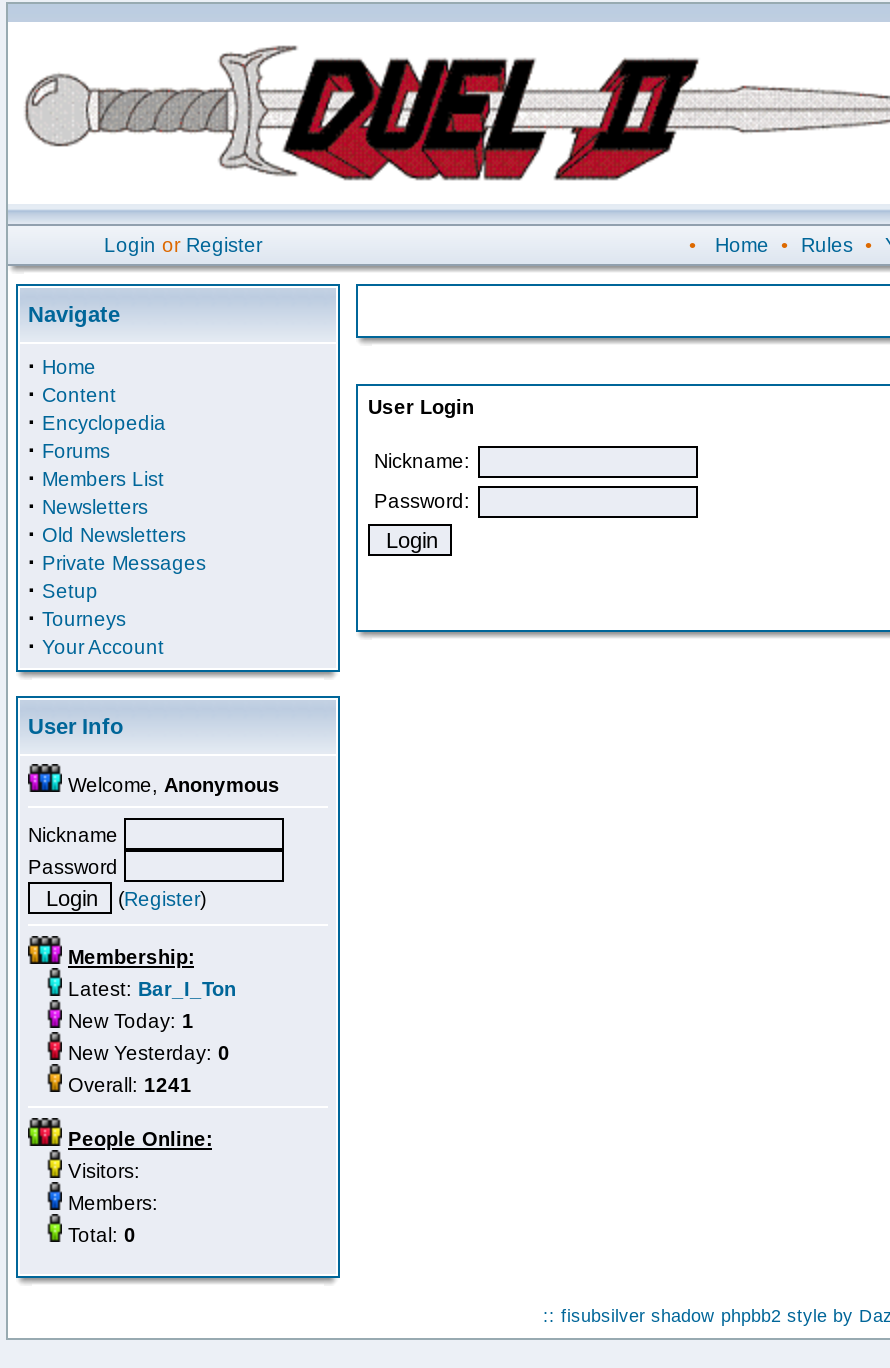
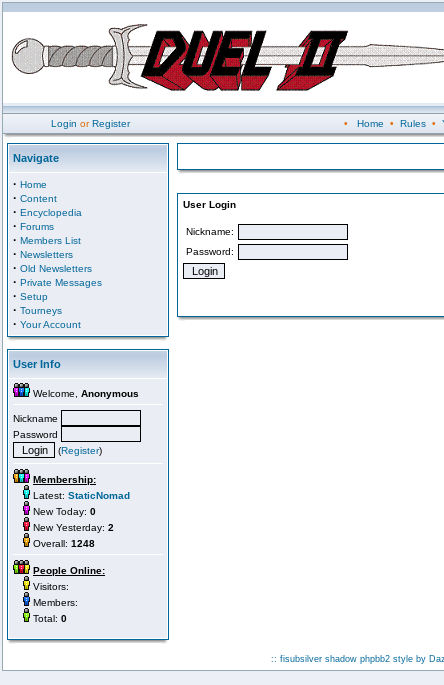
- Latest: Bar_I_Ton
+ Latest: StaticNomad

- New Today: 1
+ New Today: 0

- New Yesterday: 0
+ New Yesterday: 2

- Overall: 1241
+ Overall: 1248
